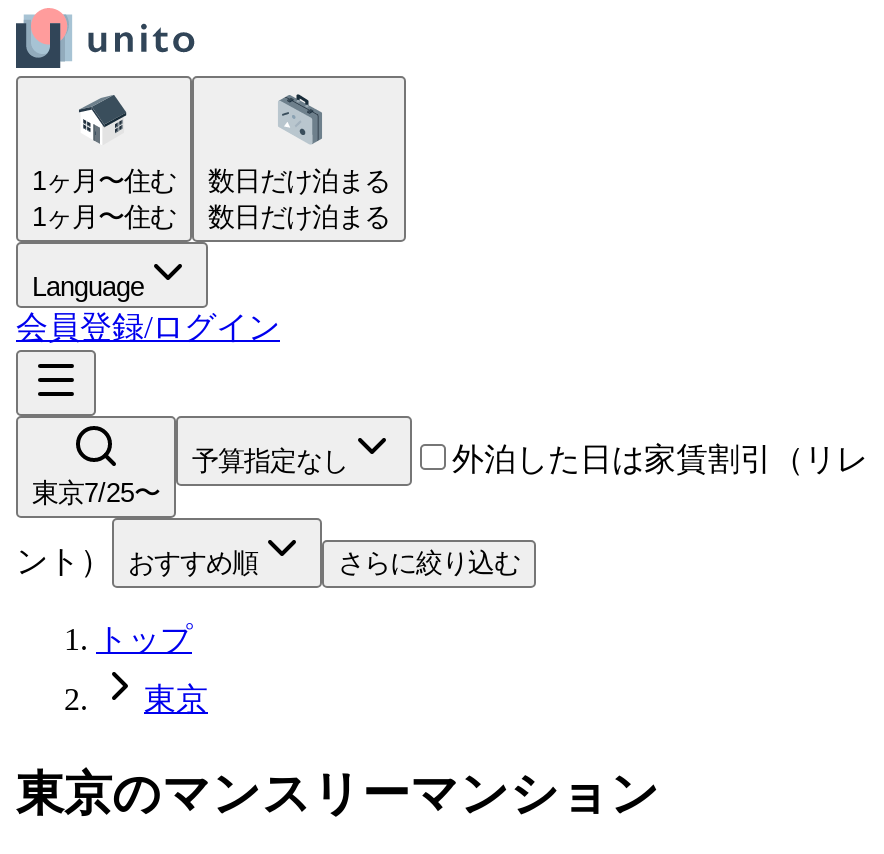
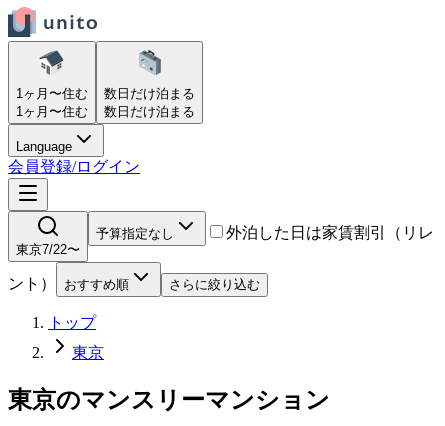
- 東京7/25〜
+ 東京7/22〜
